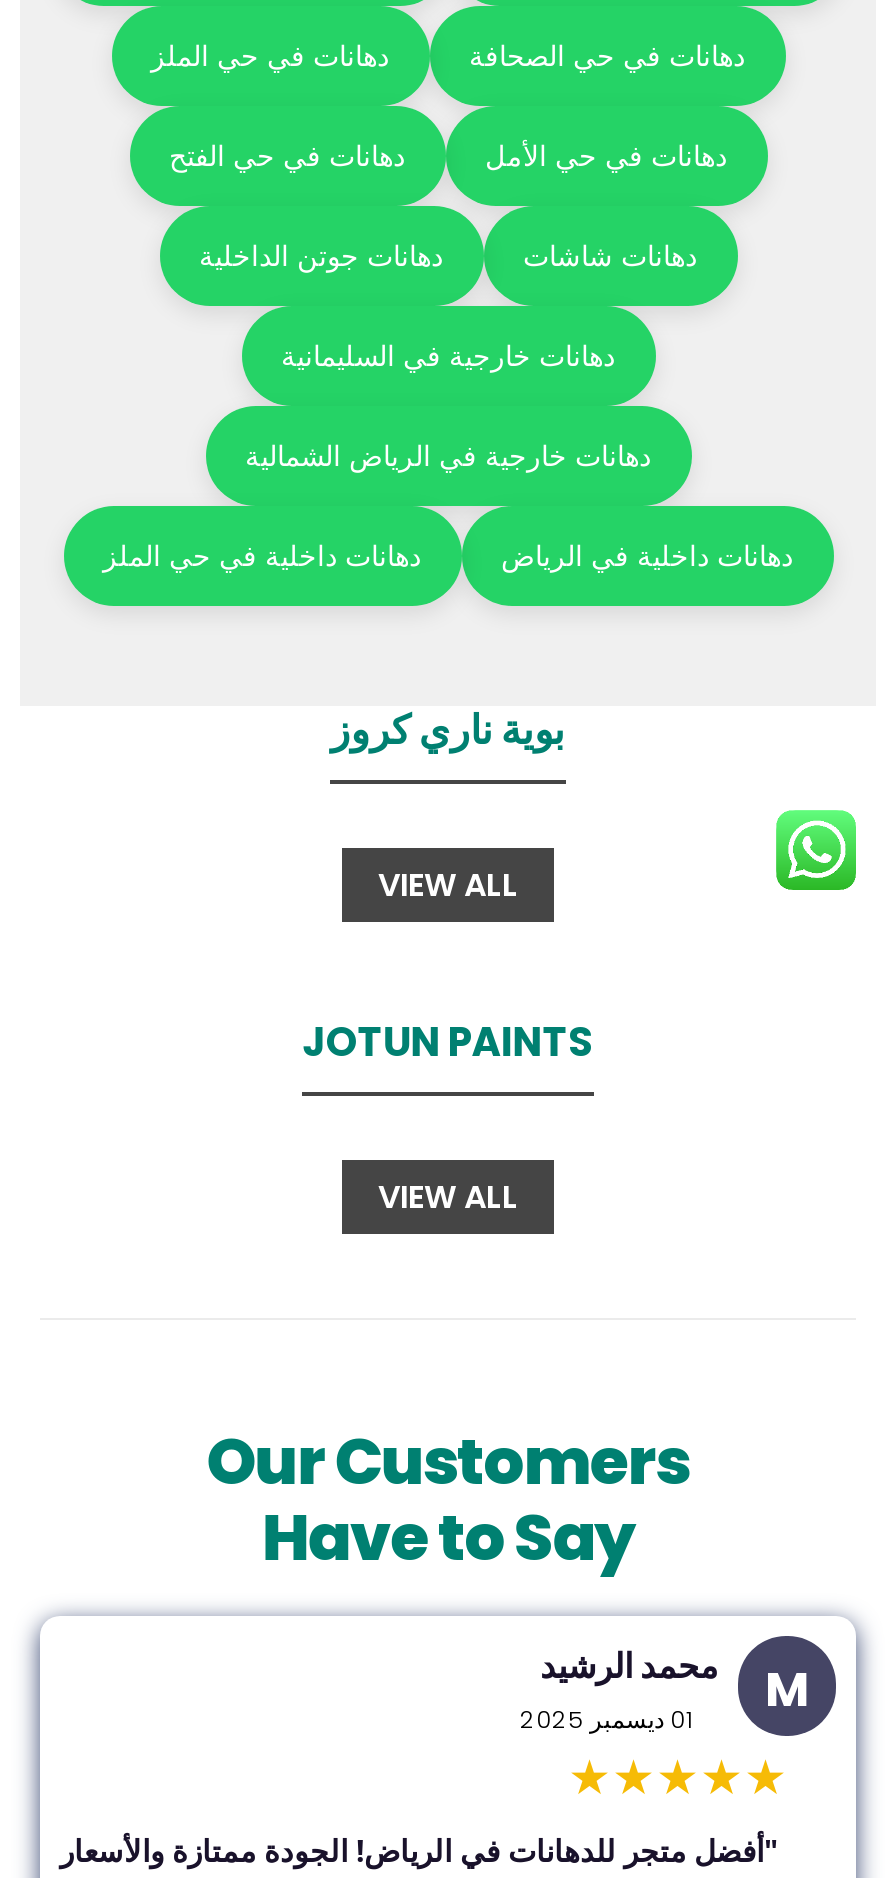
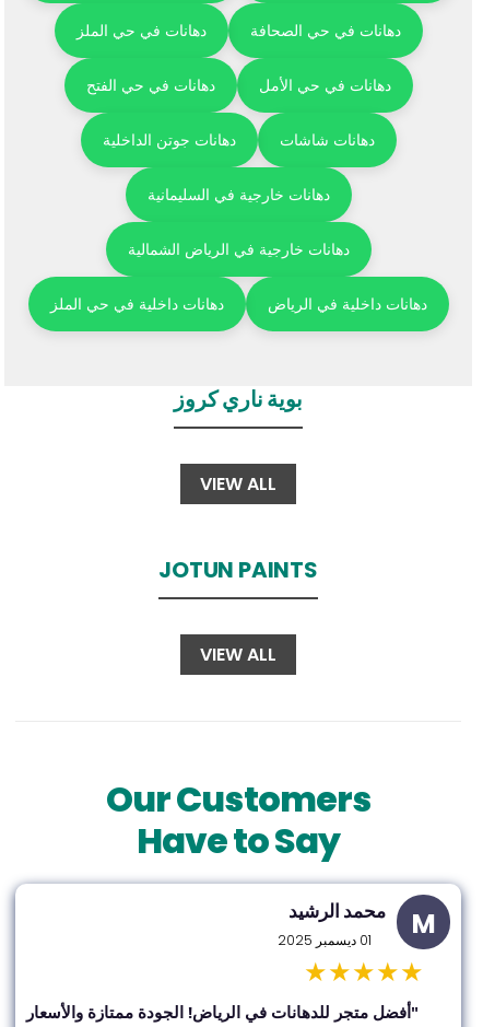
- [image]
